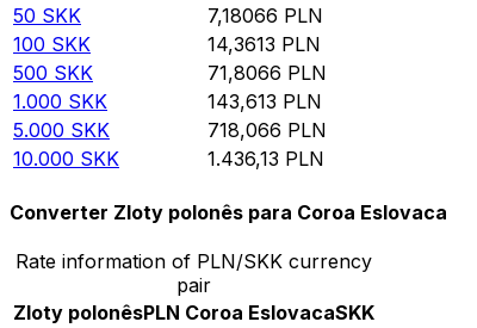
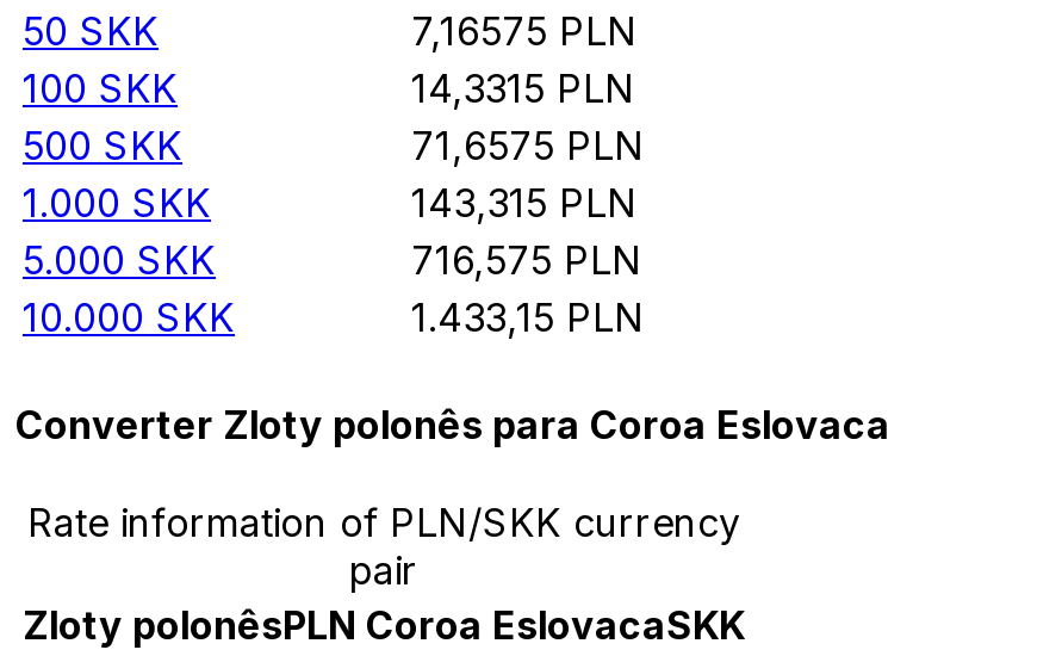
- 7,18066 PLN
+ 7,16575 PLN

- 14,3613 PLN
+ 14,3315 PLN

- 71,8066 PLN
+ 71,6575 PLN

- 143,613 PLN
+ 143,315 PLN

- 718,066 PLN
+ 716,575 PLN

- 1.436,13 PLN
+ 1.433,15 PLN
